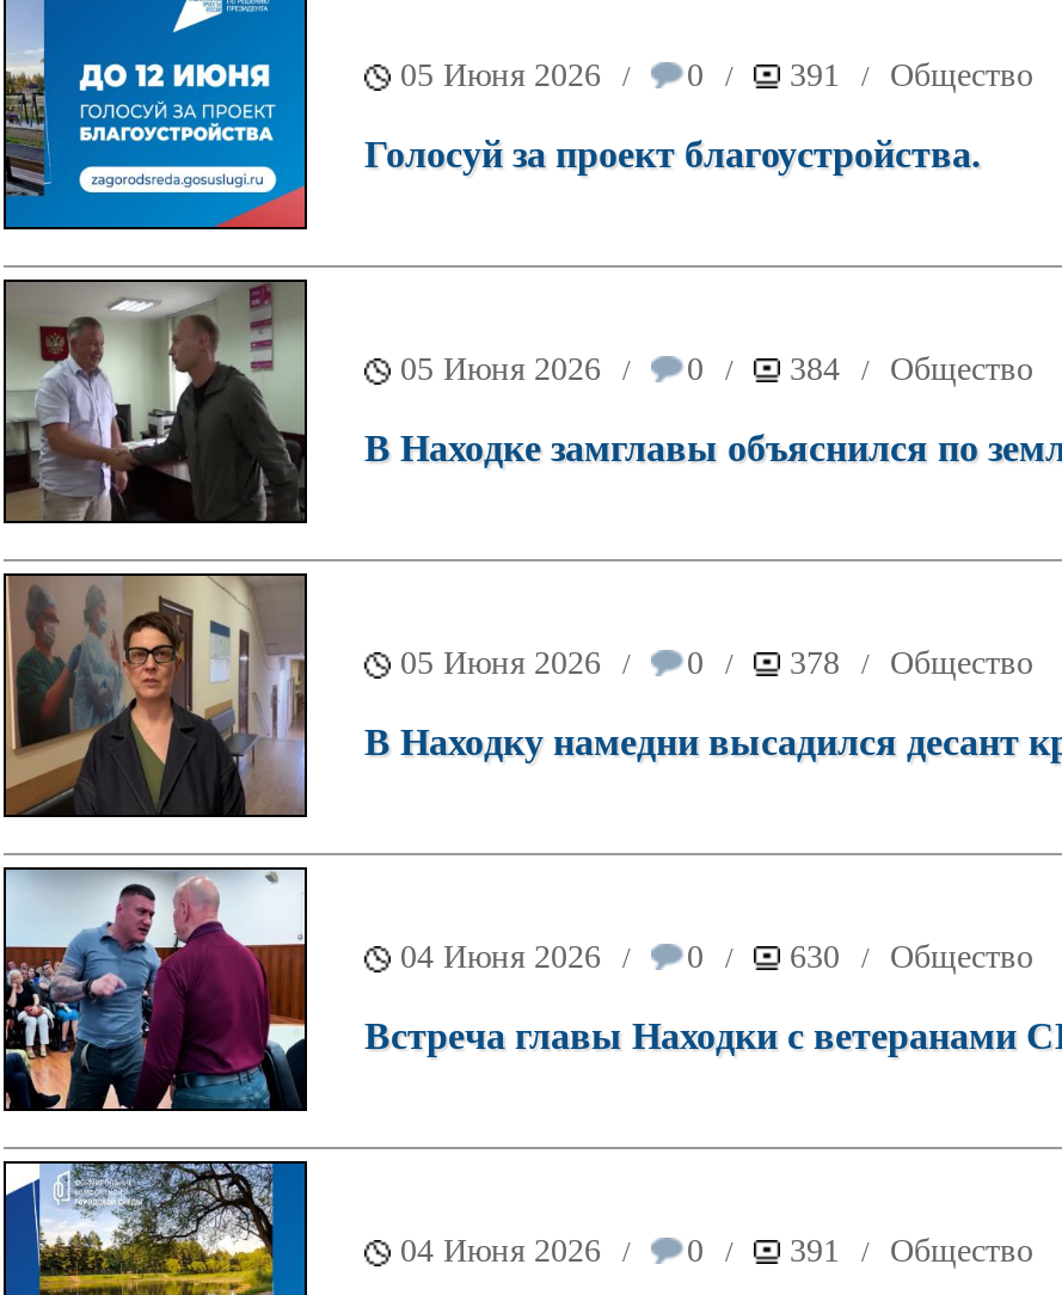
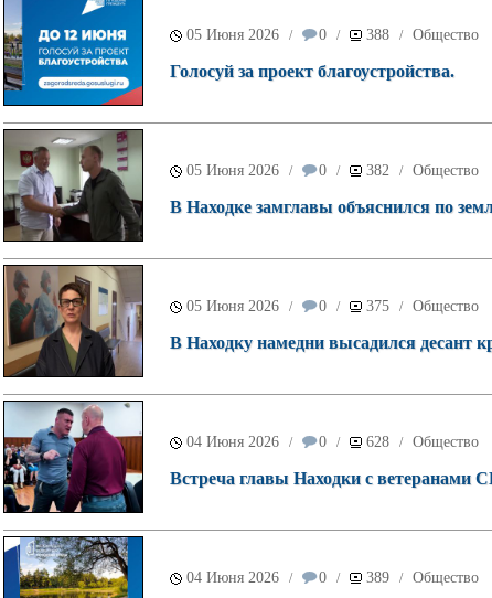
- 05 Июня 2026 / 0 / 391 / Общество
+ 05 Июня 2026 / 0 / 388 / Общество

- 05 Июня 2026 / 0 / 384 / Общество
+ 05 Июня 2026 / 0 / 382 / Общество

- 05 Июня 2026 / 0 / 378 / Общество
+ 05 Июня 2026 / 0 / 375 / Общество

- 04 Июня 2026 / 0 / 630 / Общество
+ 04 Июня 2026 / 0 / 628 / Общество

- 04 Июня 2026 / 0 / 391 / Общество
+ 04 Июня 2026 / 0 / 389 / Общество
